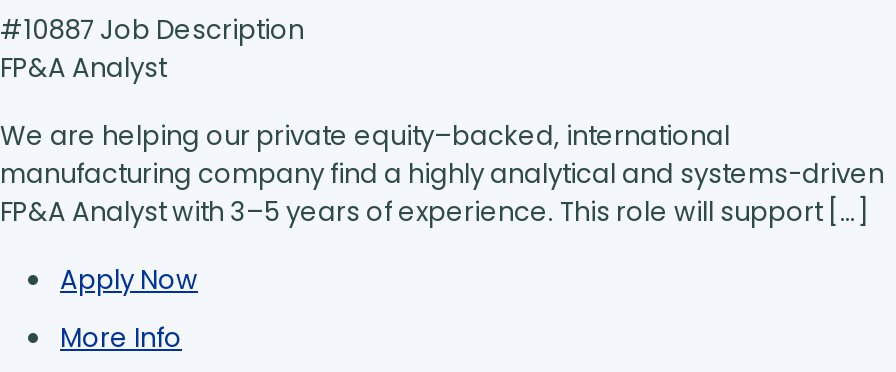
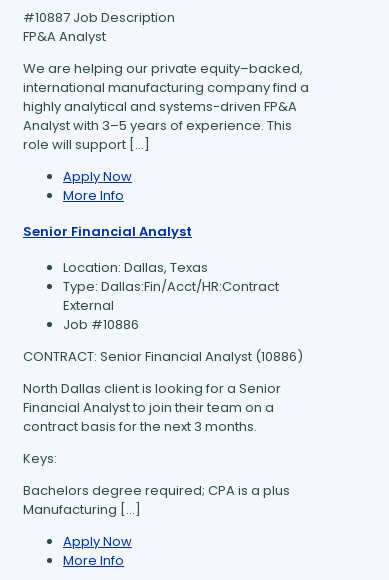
- We are helping our private equity–backed, international
- manufacturing company find a highly analytical and systems-driven
- FP&A Analyst with 3–5 years of experience. This role will support […]
+ We are helping our private equity–backed,
+ international manufacturing company find a
+ highly analytical and systems-driven FP&A
+ Analyst with 3–5 years of experience. This
+ role will support […]
+ Apply Now
+ More Info
+ Senior Financial Analyst
+ Location: Dallas, Texas
+ Type: Dallas:Fin/Acct/HR:Contract
+ External
+ Job #10886
+ CONTRACT: Senior Financial Analyst (10886)
+ North Dallas client is looking for a Senior
+ Financial Analyst to join their team on a
+ contract basis for the next 3 months.
+ Keys:
+ Bachelors degree required; CPA is a plus
+ Manufacturing […]
